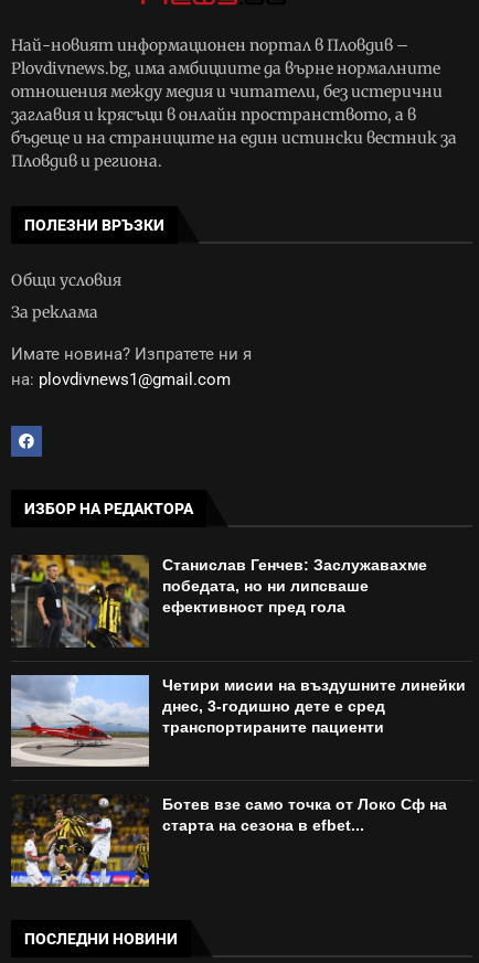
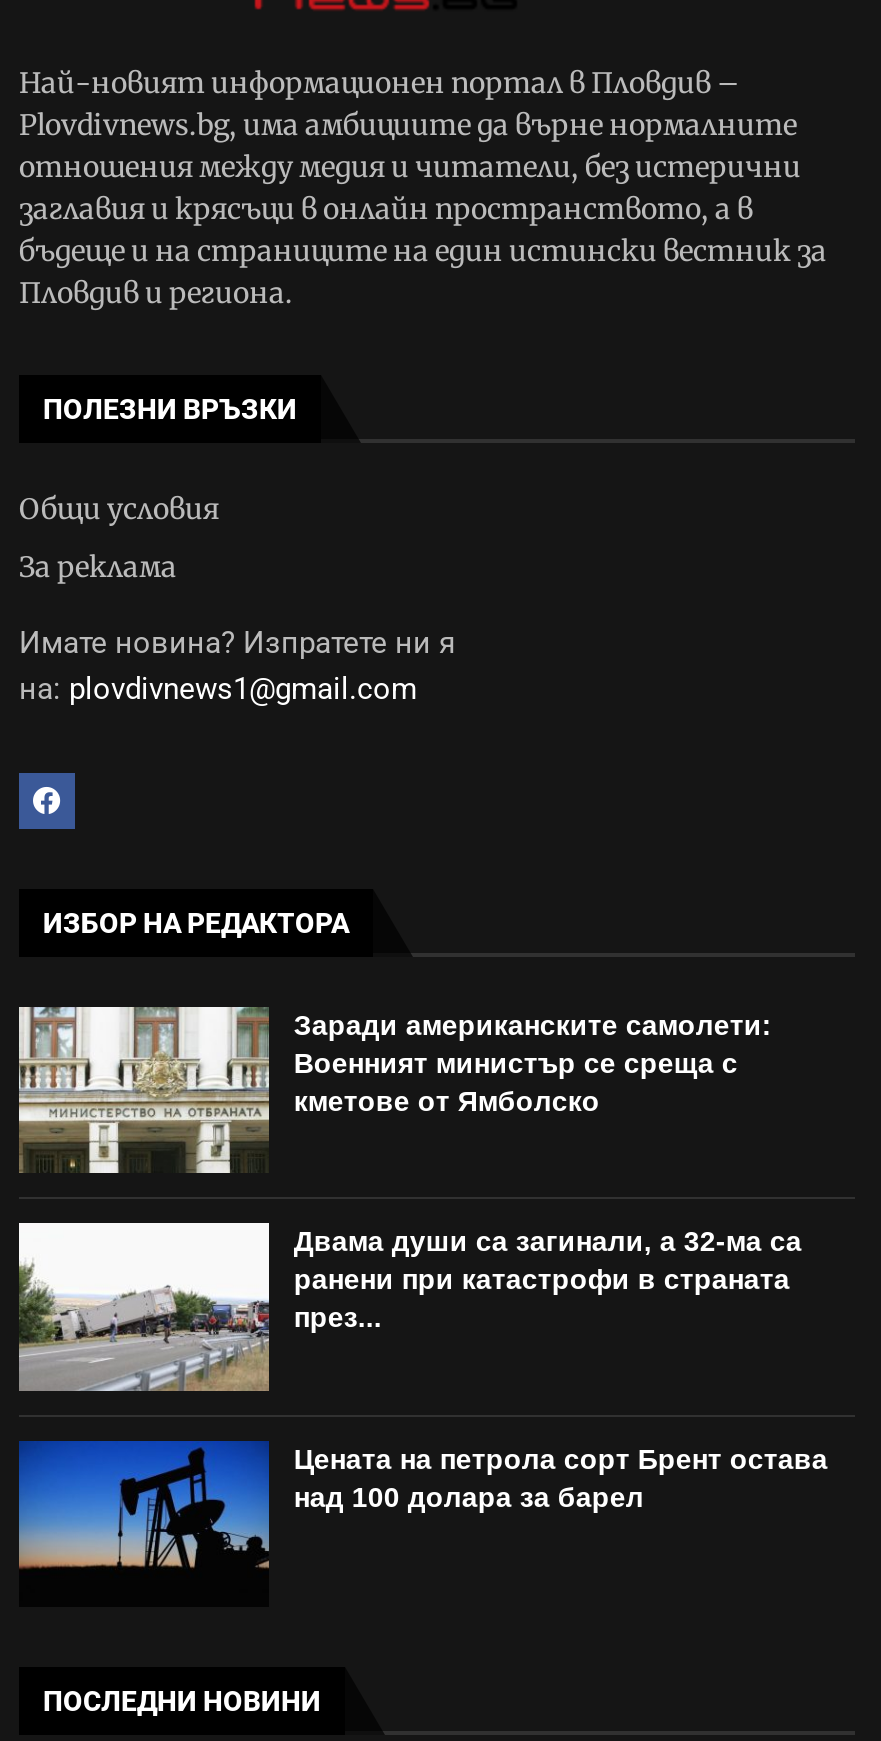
- [image]
- Станислав Генчев: Заслужавахме
- победата, но ни липсваше
- ефективност пред гола
+ [image]
+ Заради американските самолети:
+ Военният министър се среща с
+ кметове от Ямболско

- [image]
- Четири мисии на въздушните линейки
- днес, 3-годишно дете е сред
- транспортираните пациенти
+ [image]
+ Двама души са загинали, а 32-ма са
+ ранени при катастрофи в страната
+ през...

- [image]
- Ботев взе само точка от Локо Сф на
- старта на сезона в efbet...
+ [image]
+ Цената на петрола сорт Брент остава
+ над 100 долара за барел
